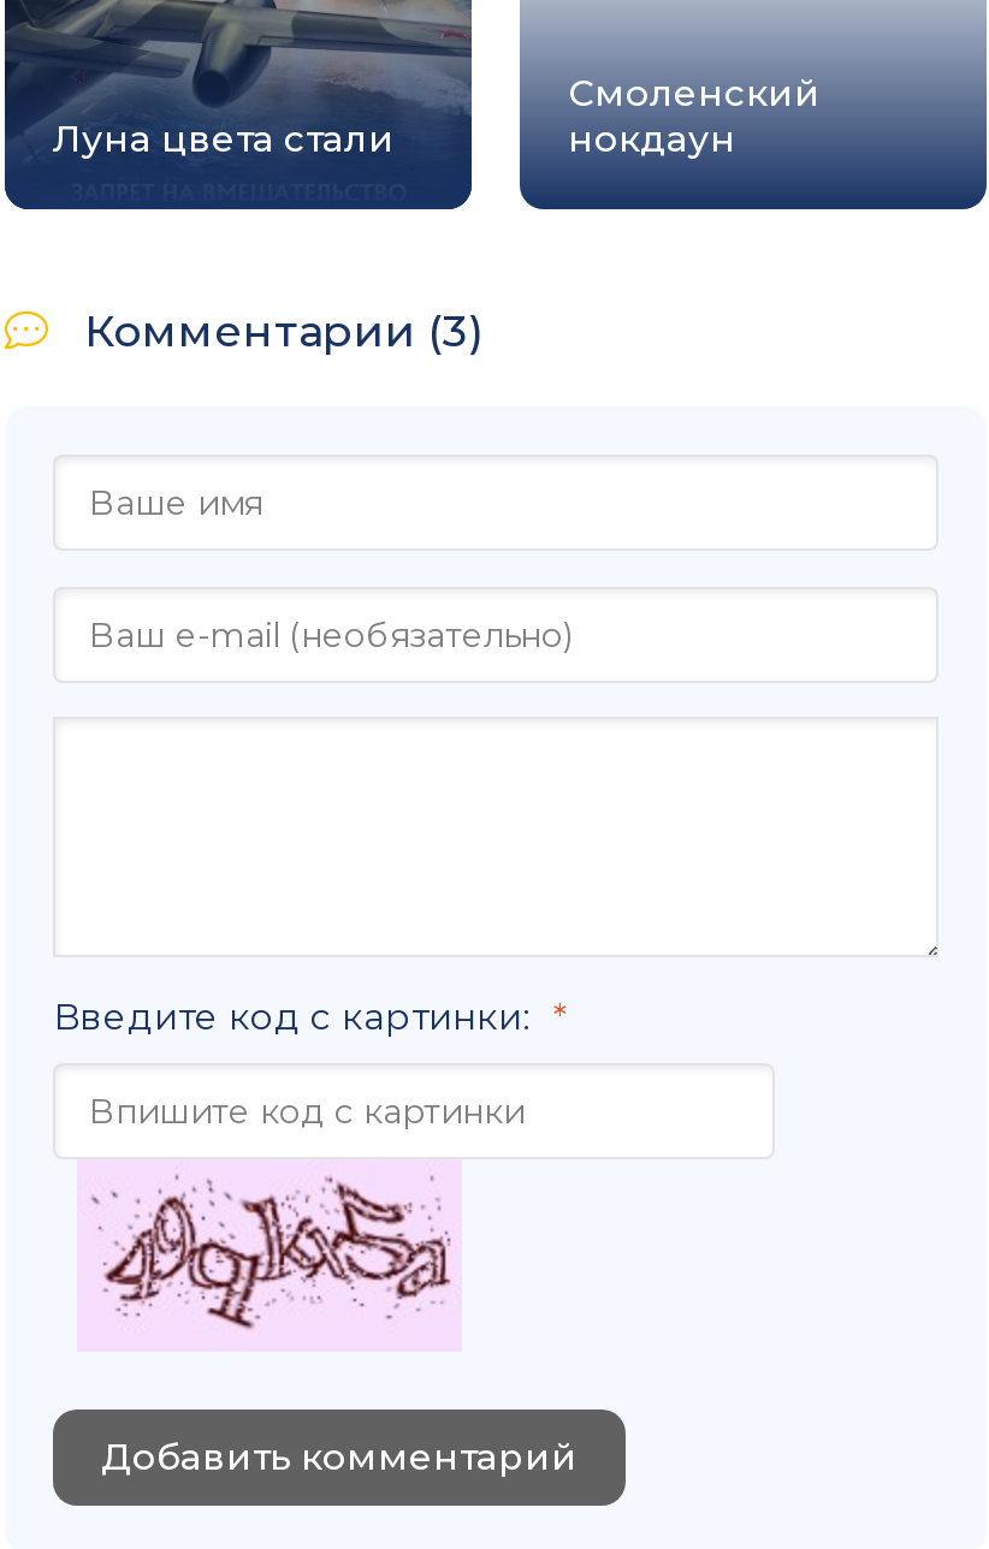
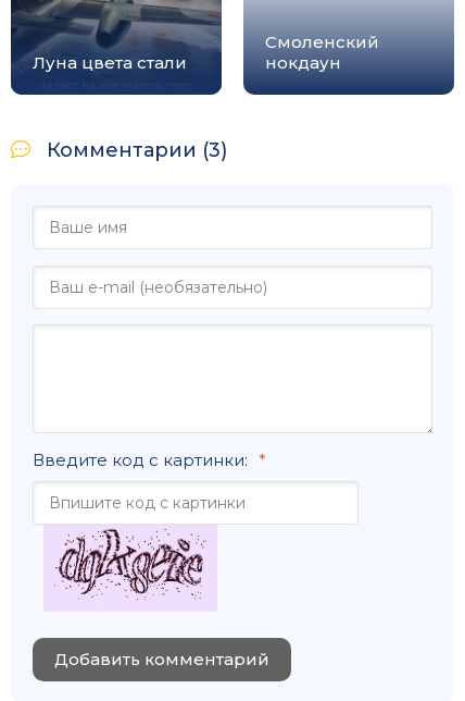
- [image]
+ [image]
